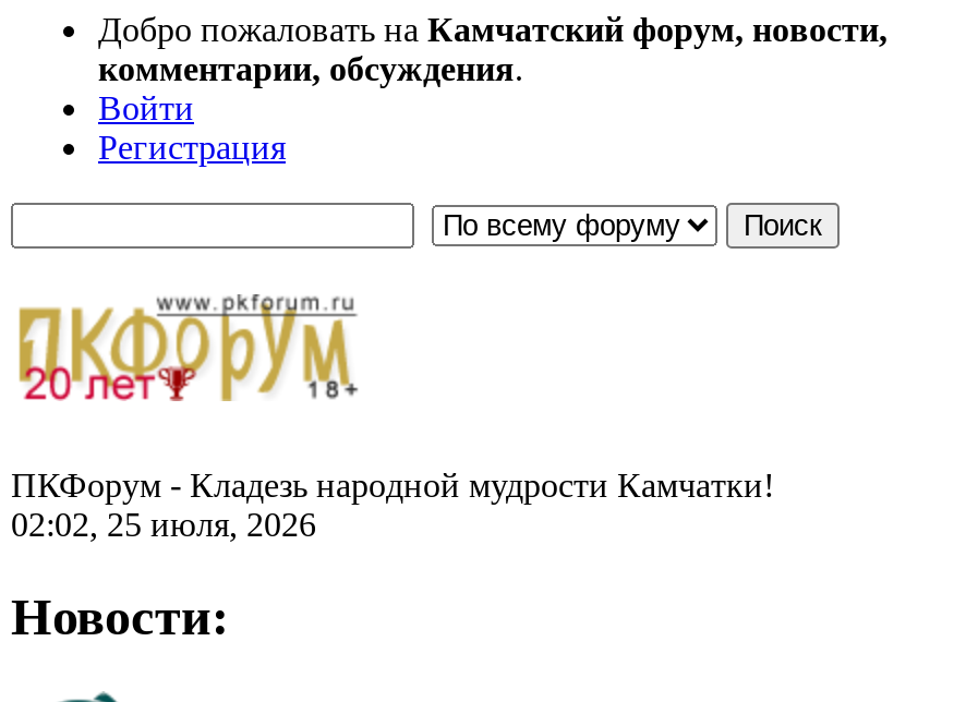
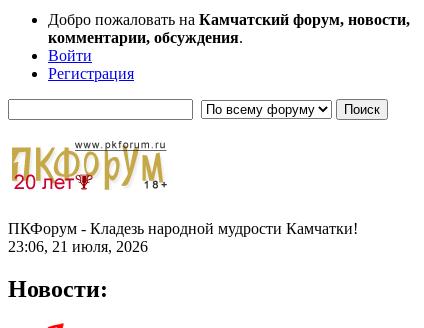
- 02:02, 25 июля, 2026
+ 23:06, 21 июля, 2026
